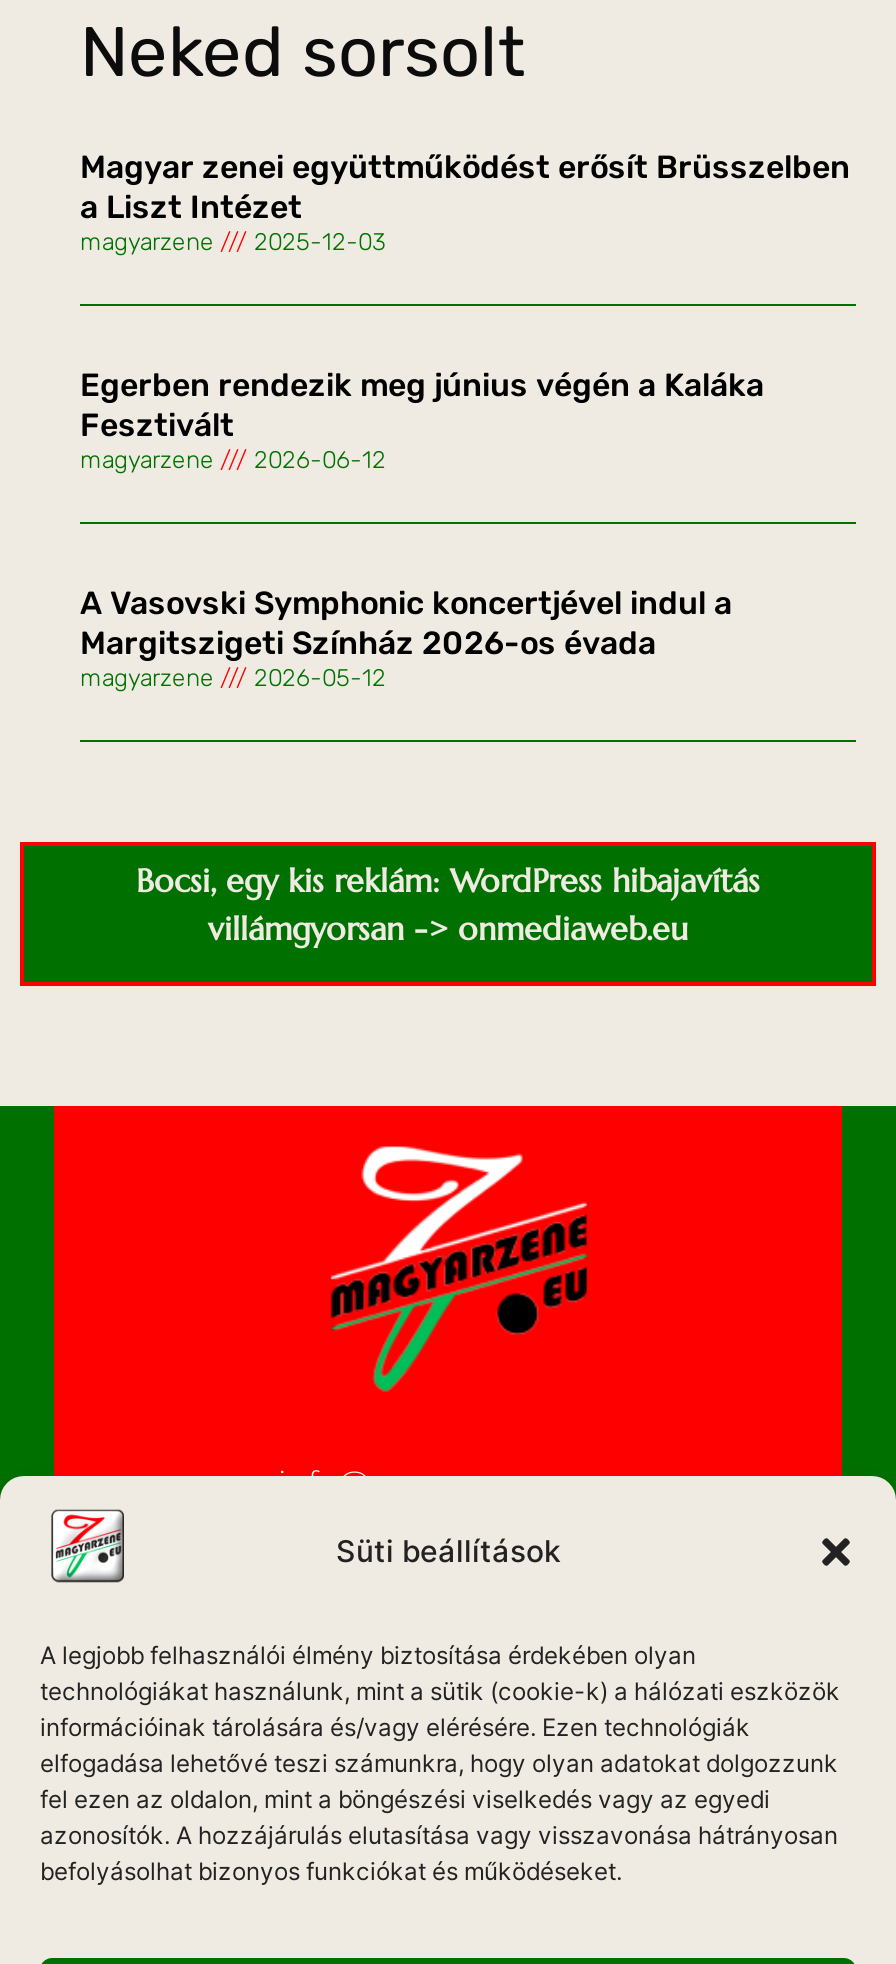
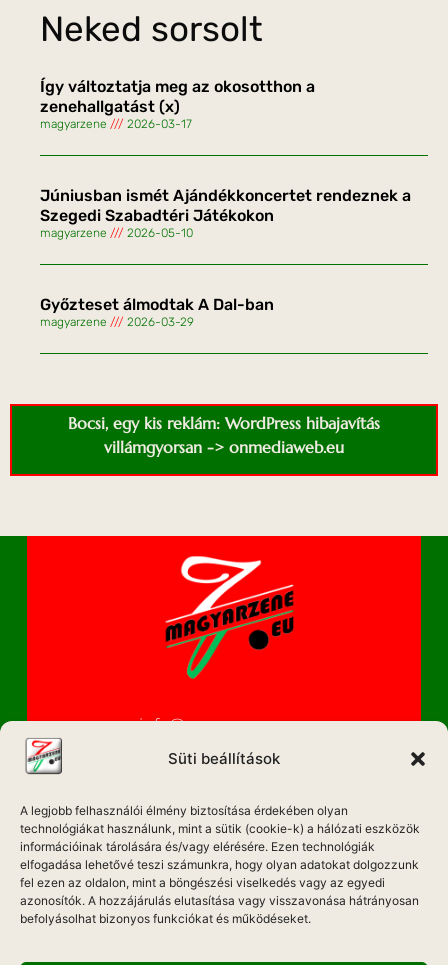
- Magyar zenei együttműködést erősít Brüsszelben
- a Liszt Intézet
+ Így változtatja meg az okosotthon a
+ zenehallgatást (x)

- magyarzene 2025-12-03
+ magyarzene 2026-03-17

- Egerben rendezik meg június végén a Kaláka
- Fesztivált
+ Júniusban ismét Ajándékkoncertet rendeznek a
+ Szegedi Szabadtéri Játékokon

- magyarzene 2026-06-12
+ magyarzene 2026-05-10

- A Vasovski Symphonic koncertjével indul a
- Margitszigeti Színház 2026-os évada
+ Győzteset álmodtak A Dal-ban

- magyarzene 2026-05-12
+ magyarzene 2026-03-29
